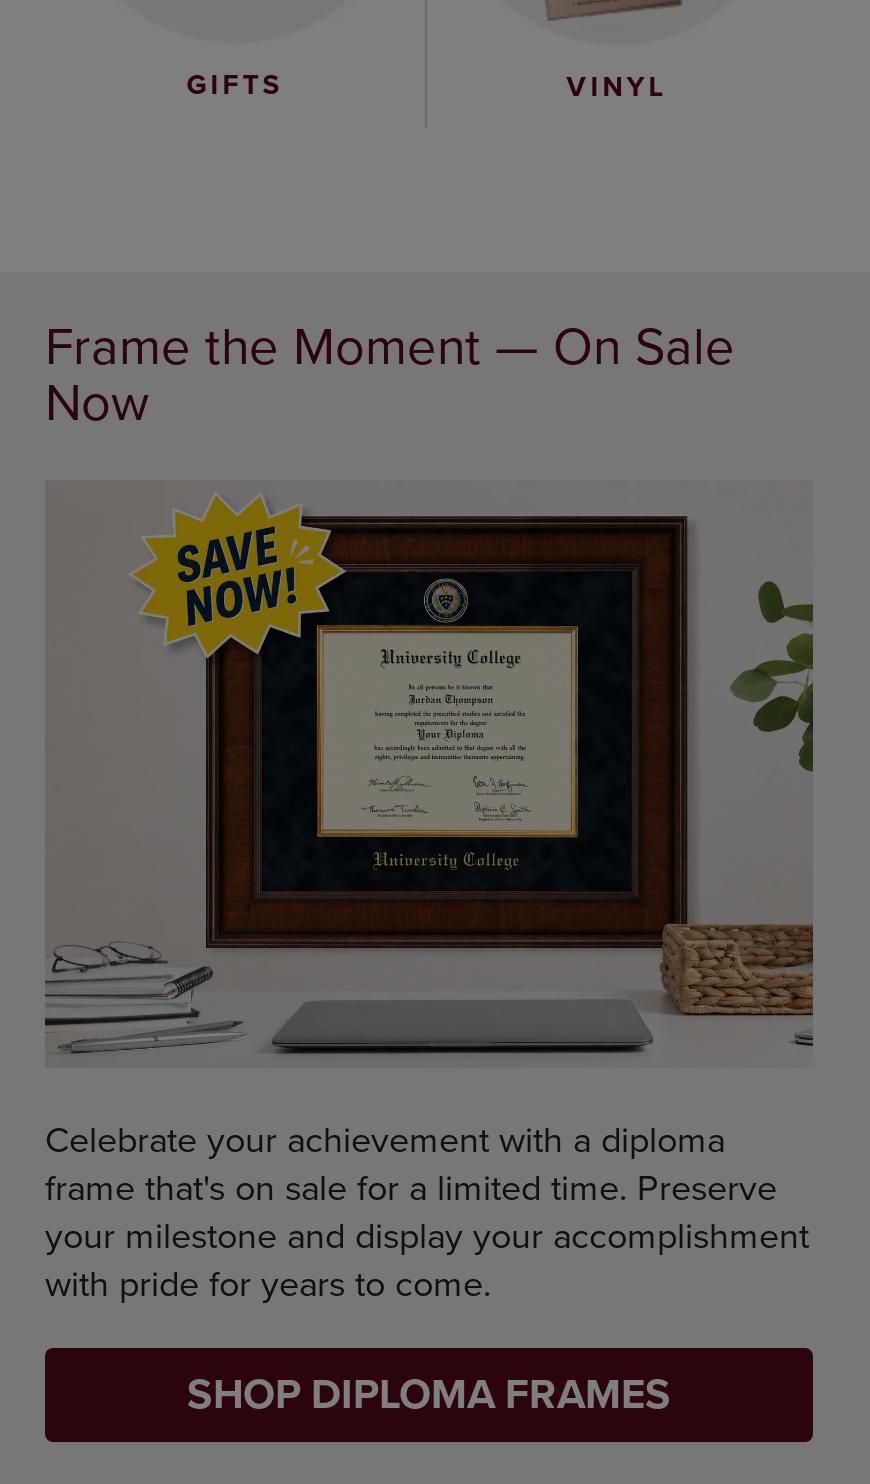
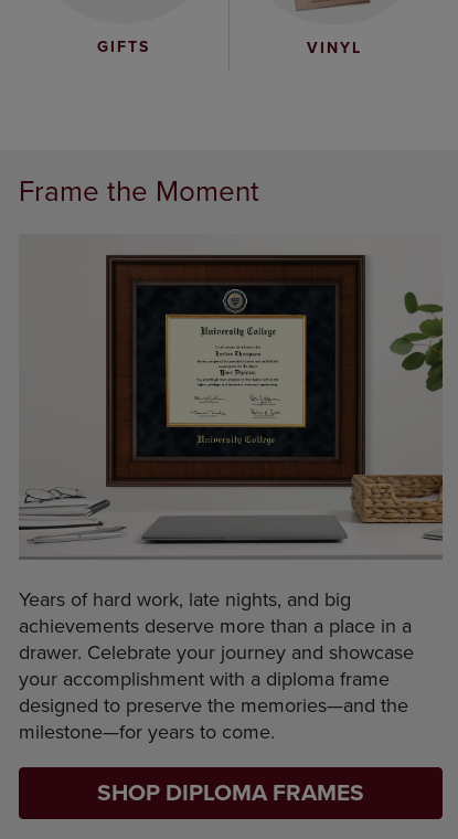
- Frame the Moment — On Sale
- Now
+ Frame the Moment

- [image]
- Celebrate your achievement with a diploma
- frame that's on sale for a limited time. Preserve
- your milestone and display your accomplishment
- with pride for years to come.
+ [image]
+ Years of hard work, late nights, and big
+ achievements deserve more than a place in a
+ drawer. Celebrate your journey and showcase
+ your accomplishment with a diploma frame
+ designed to preserve the memories—and the
+ milestone—for years to come.
